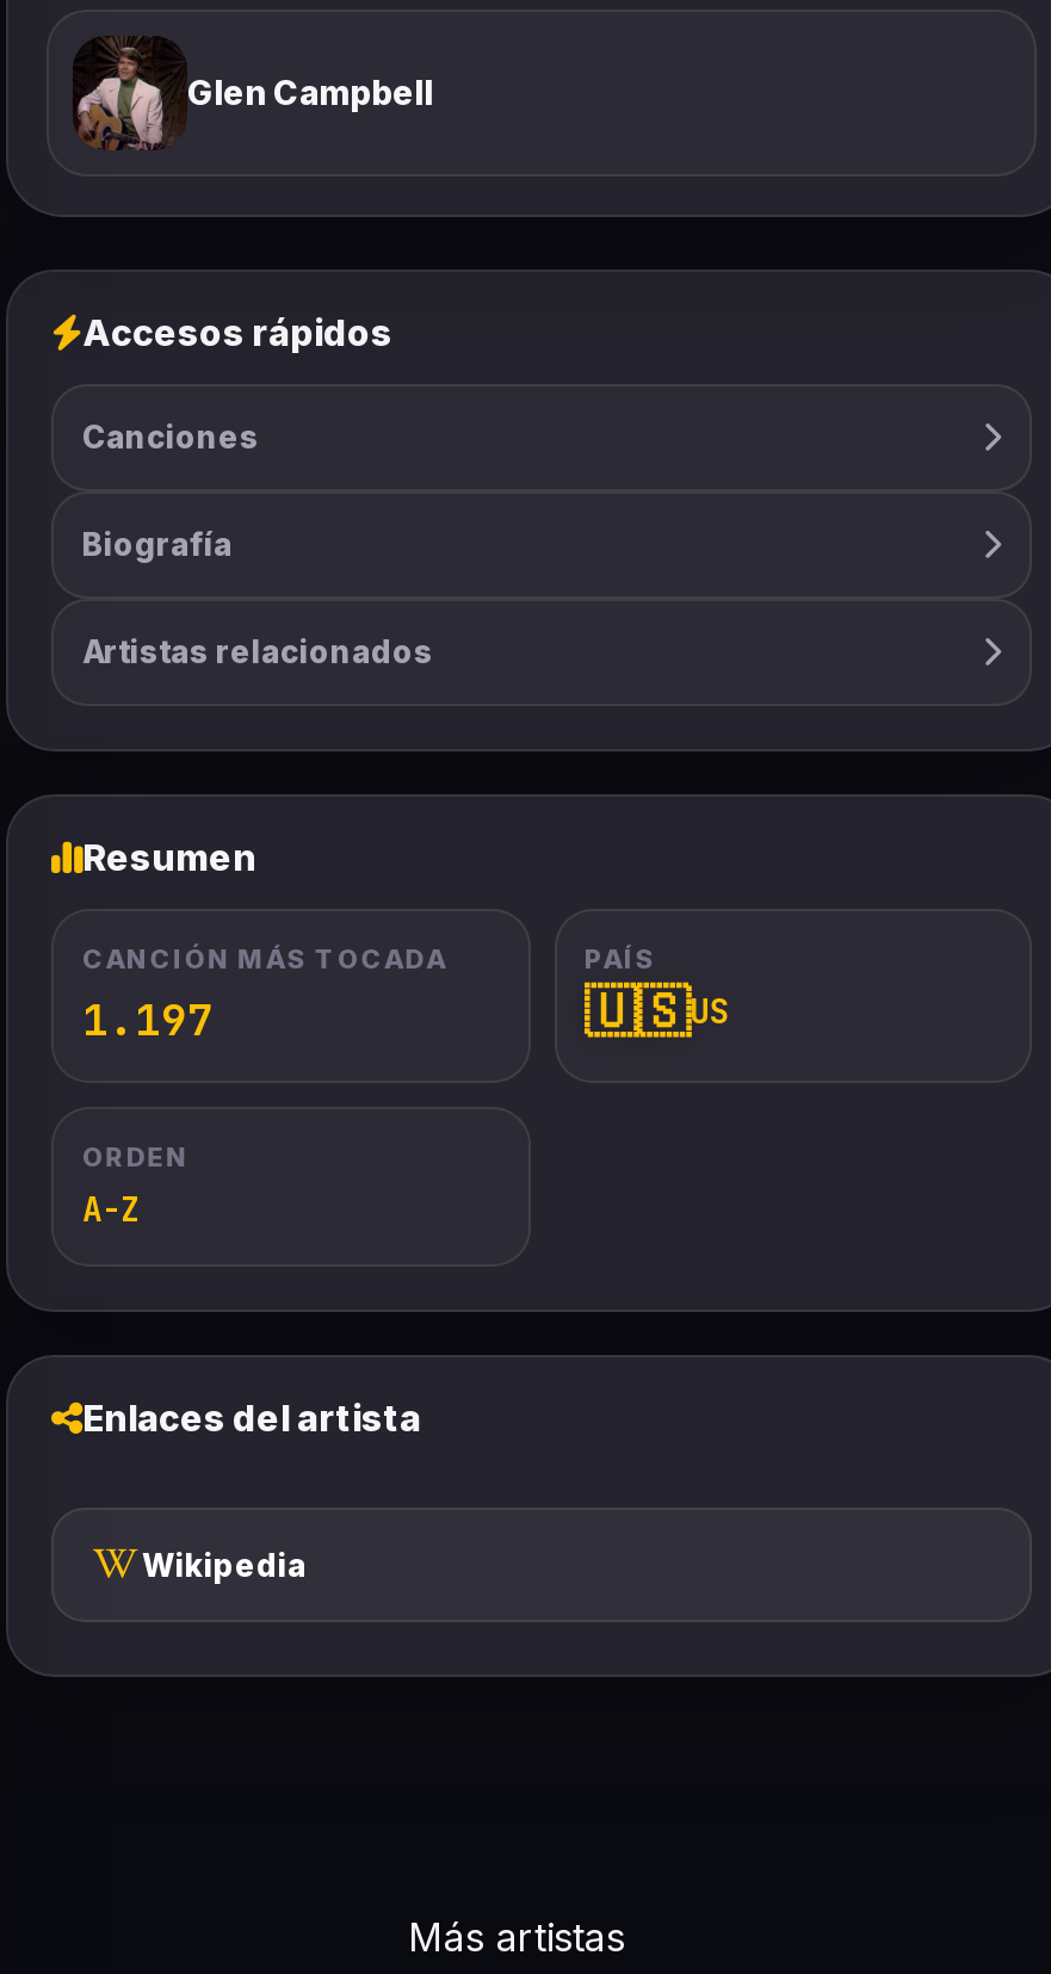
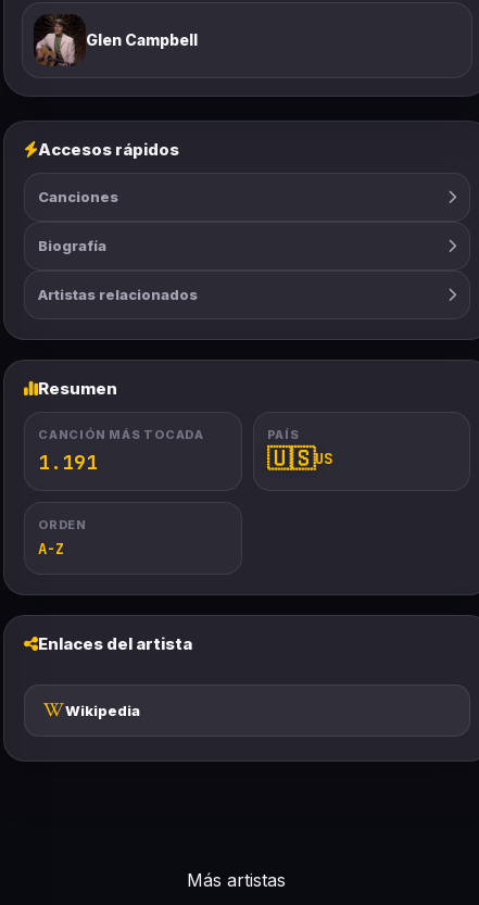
- 1.197
+ 1.191
